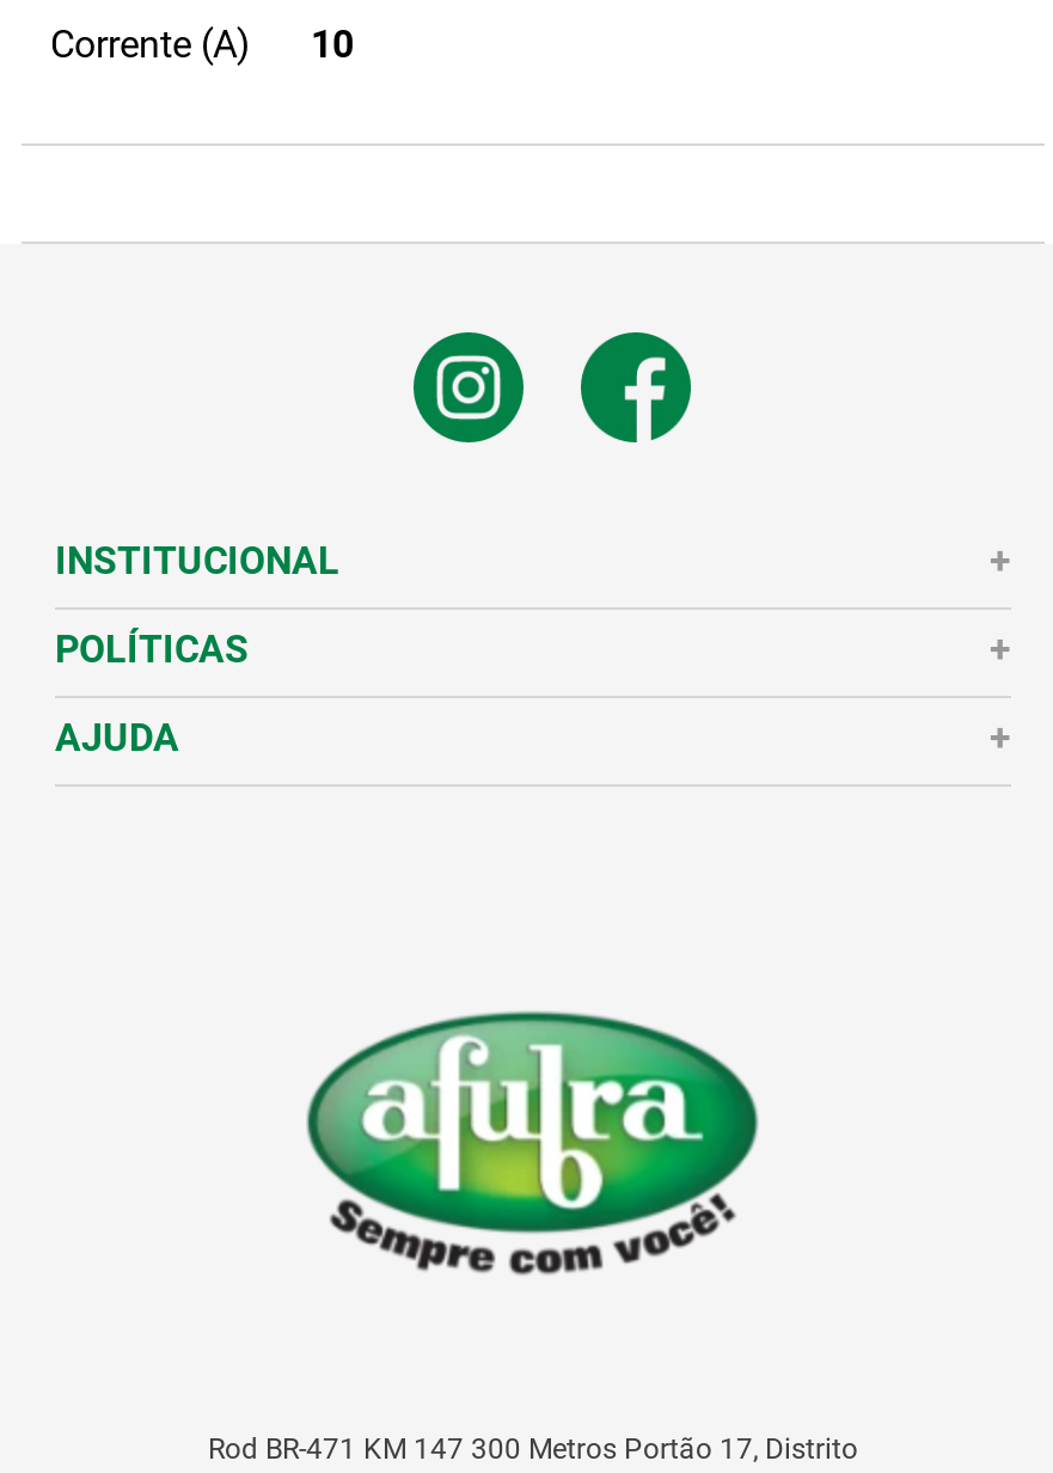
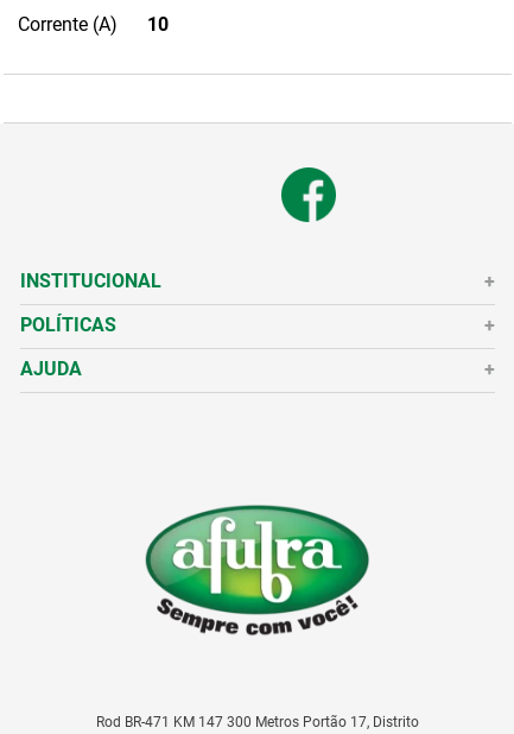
- [image]
